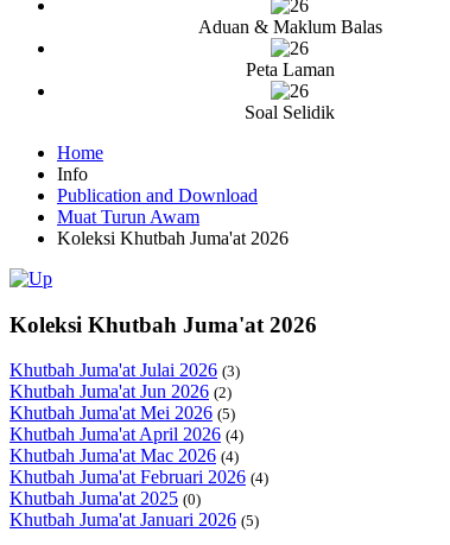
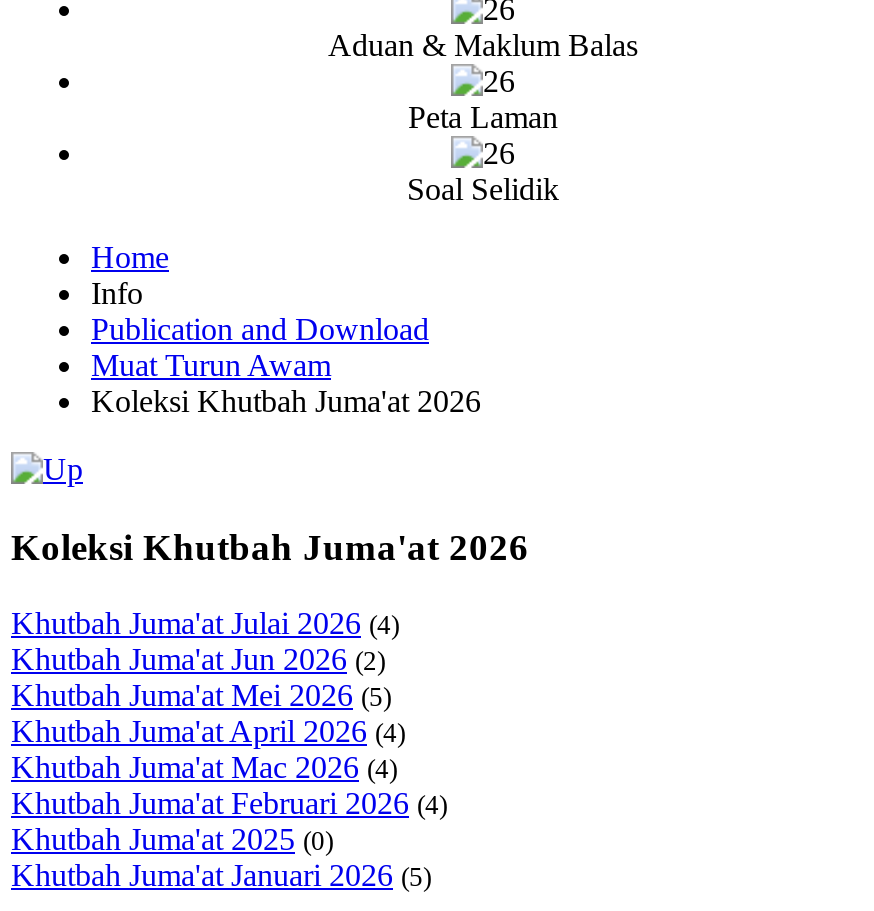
- Khutbah Juma'at Julai 2026 (3)
+ Khutbah Juma'at Julai 2026 (4)
